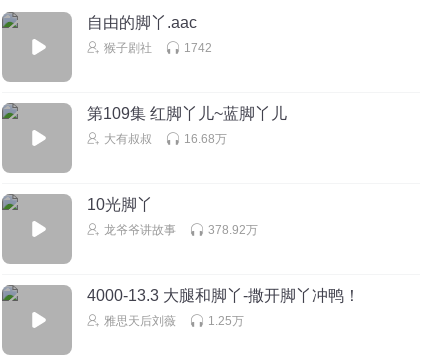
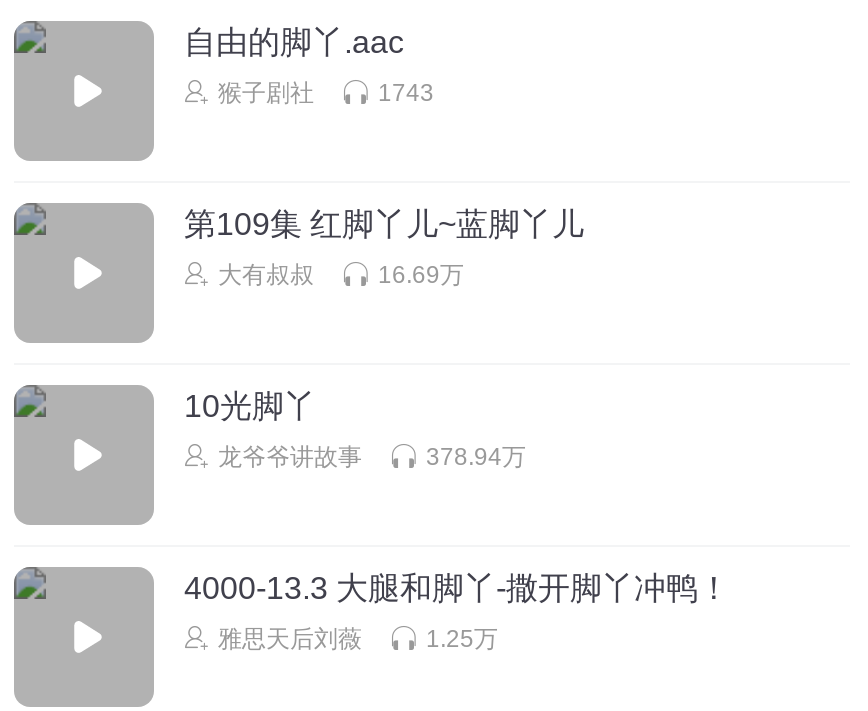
- 1742
+ 1743

- 16.68万
+ 16.69万

- 378.92万
+ 378.94万
